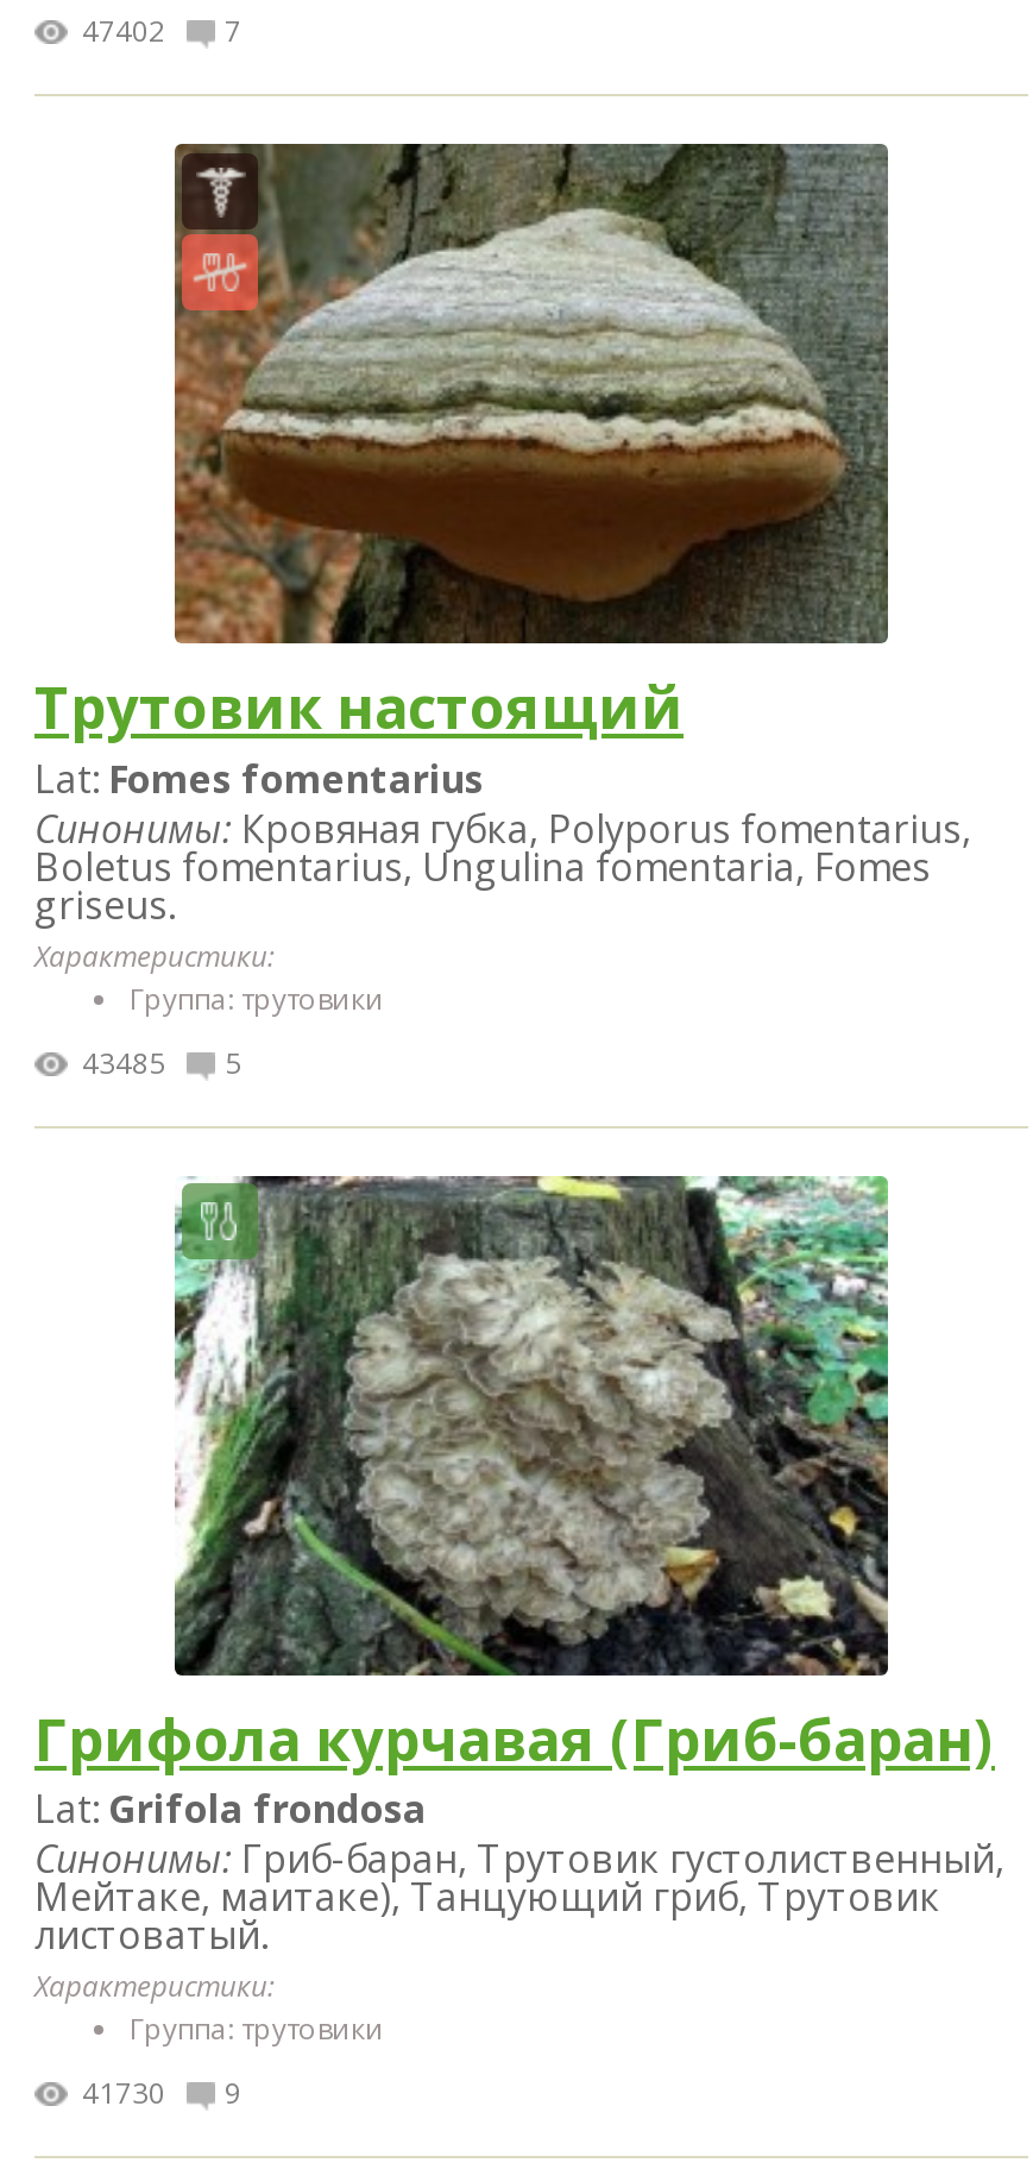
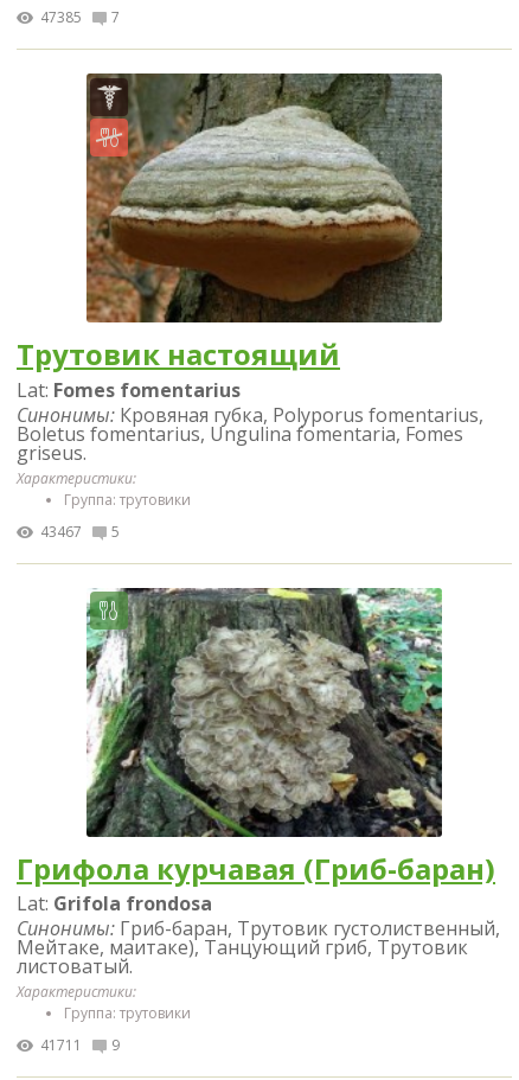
- 47402 7
+ 47385 7

- 43485 5
+ 43467 5

- 41730 9
+ 41711 9
